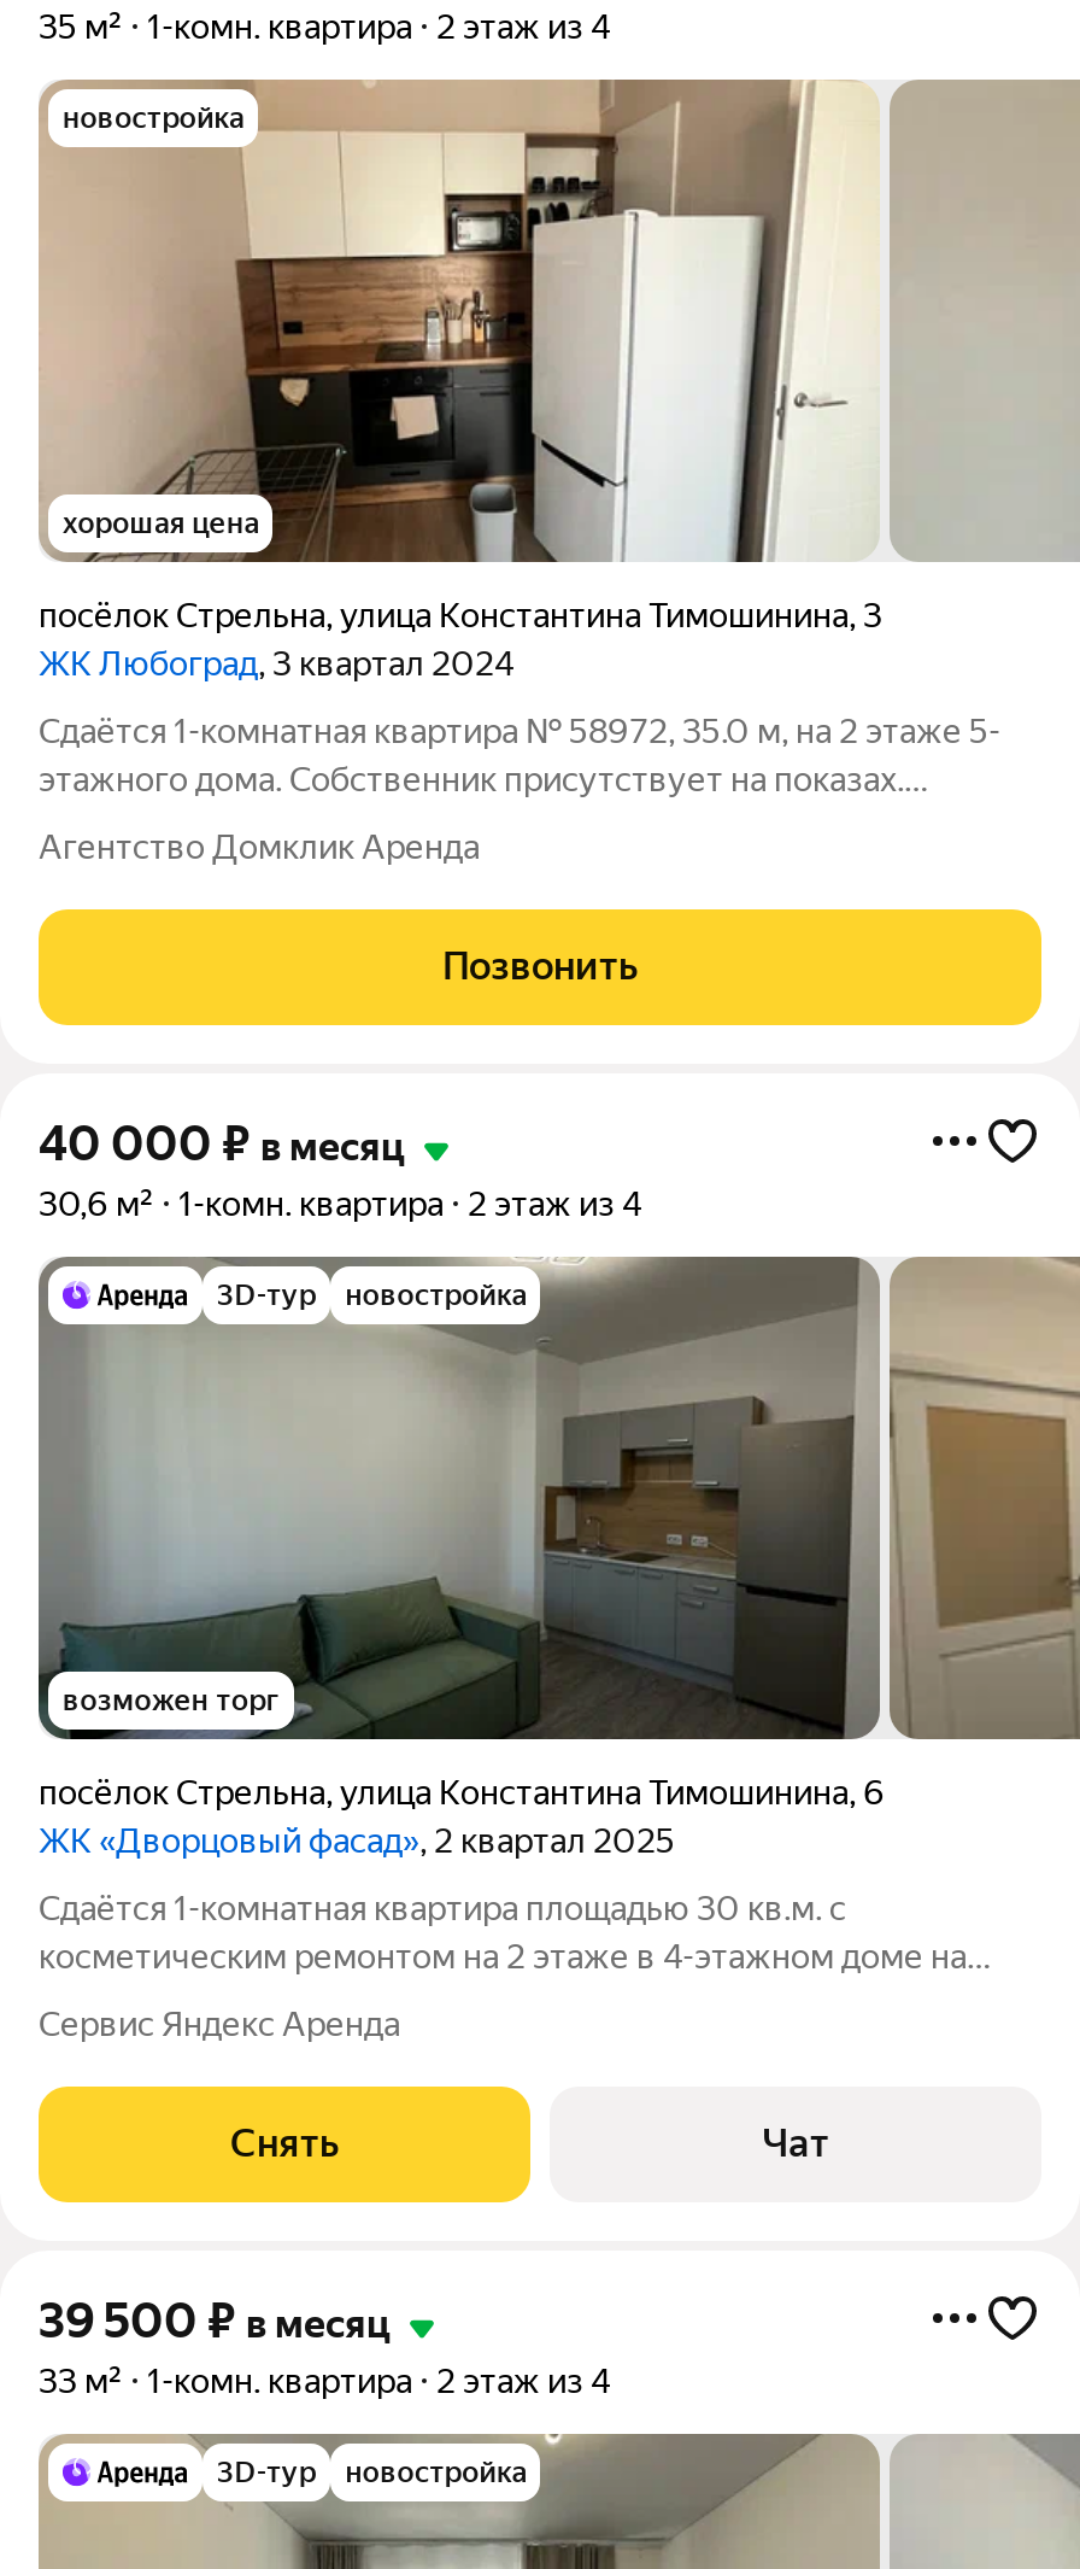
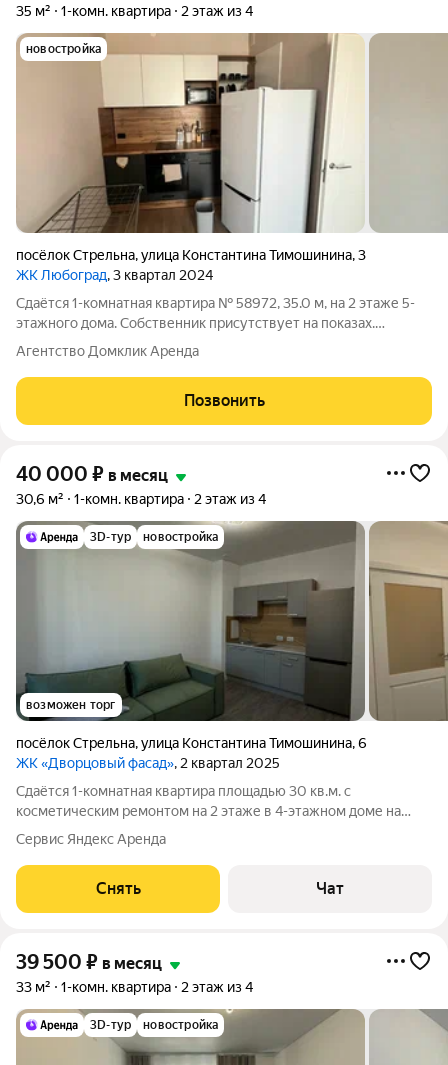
- хорошая цена
